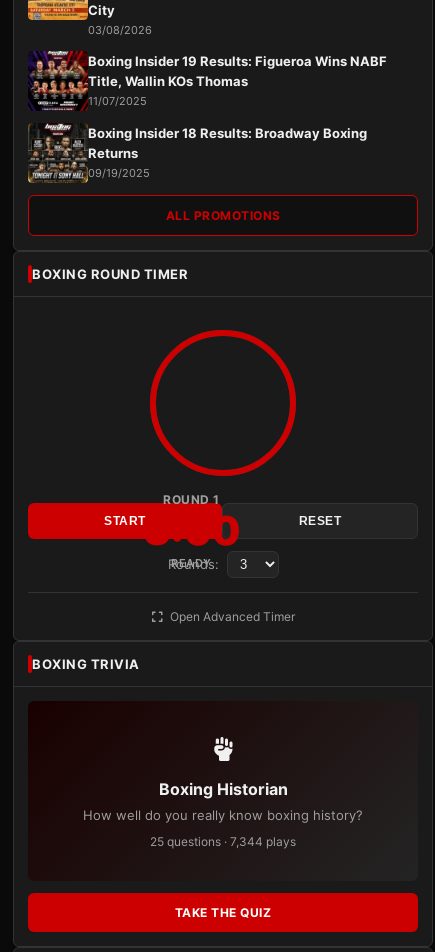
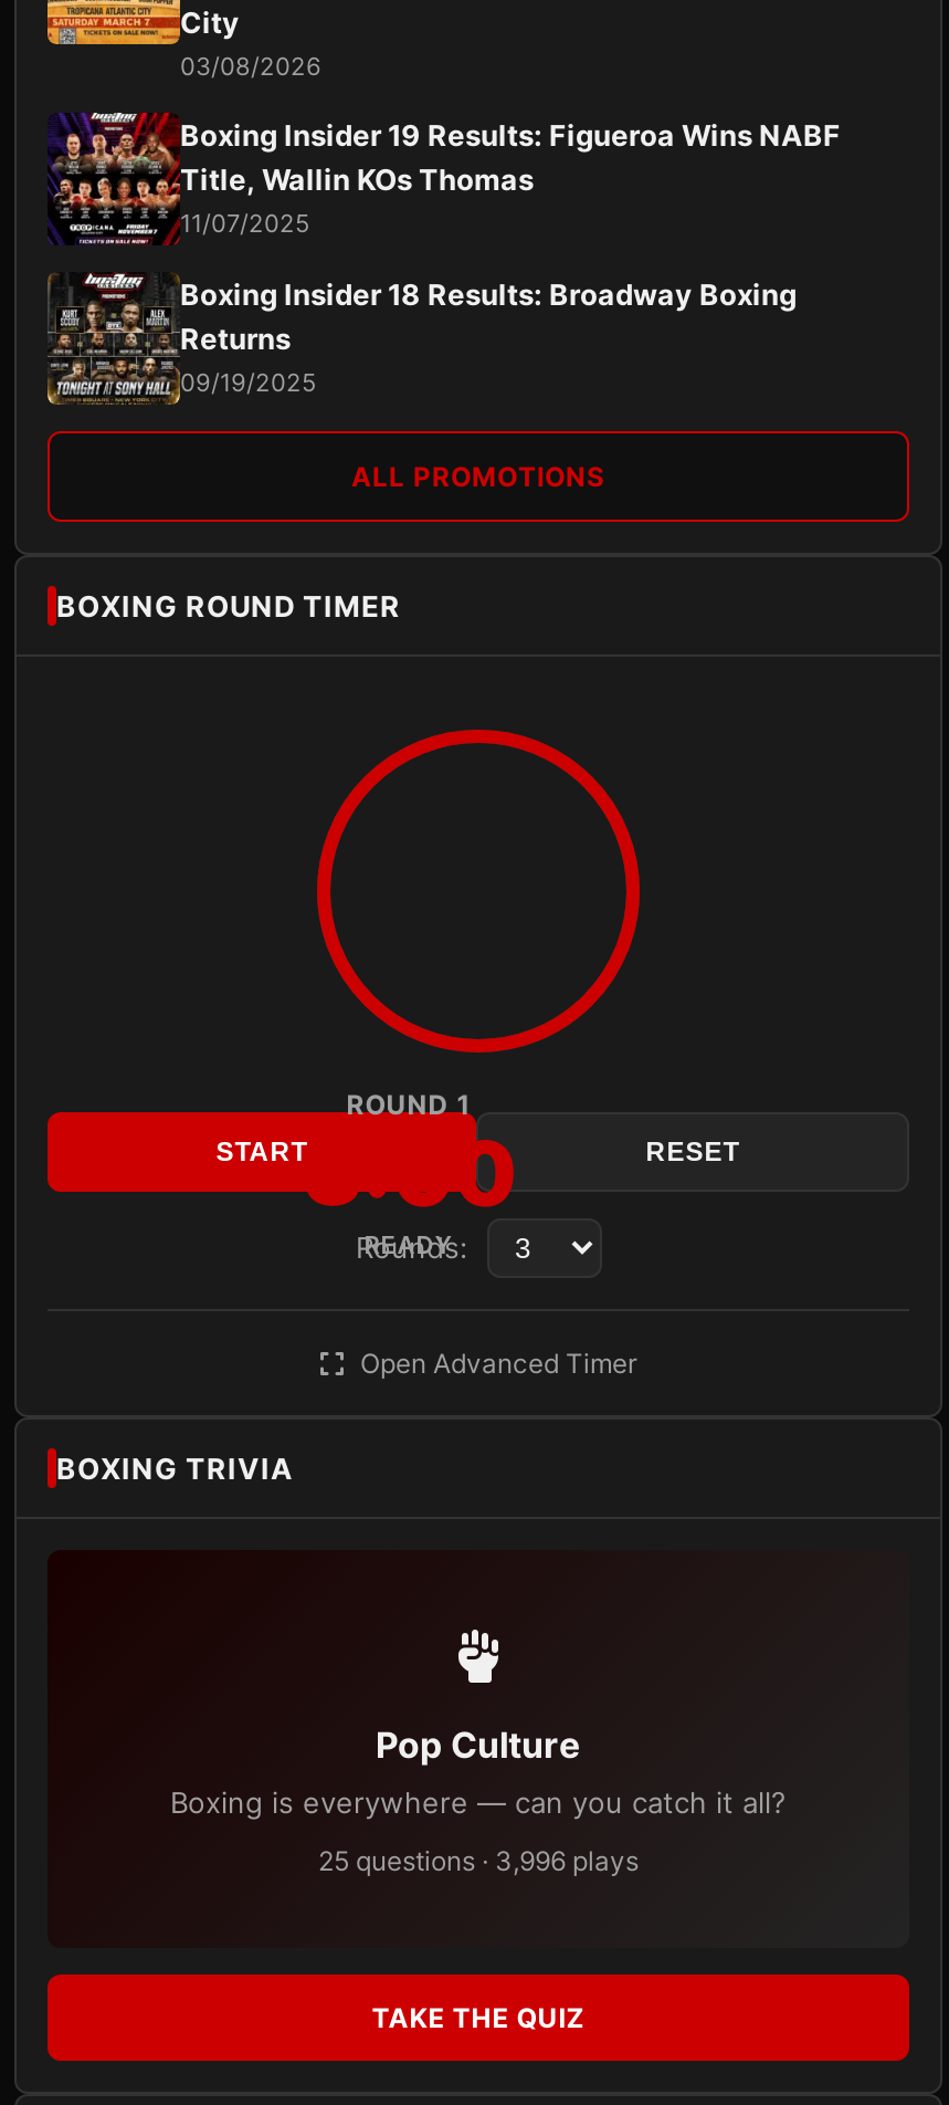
- Boxing Historian
- How well do you really know boxing history?
+ Pop Culture
+ Boxing is everywhere — can you catch it all?

- 25 questions · 7,344 plays
+ 25 questions · 3,996 plays
